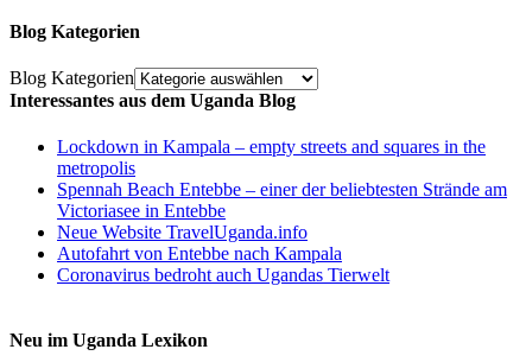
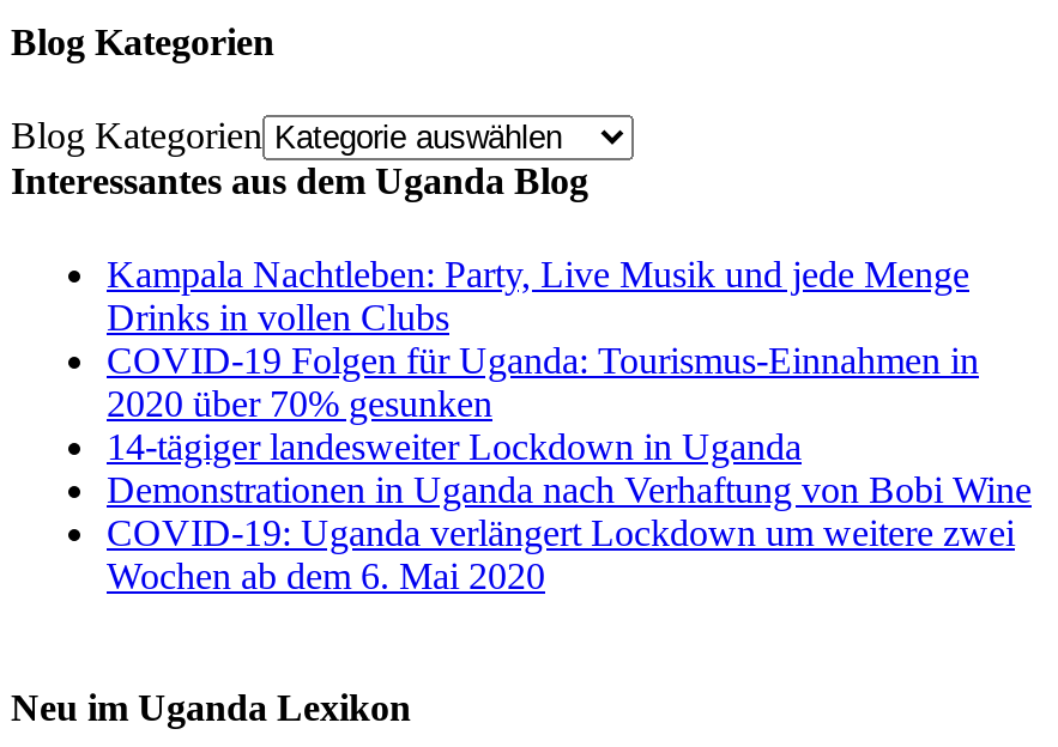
- Lockdown in Kampala – empty streets and squares in the
- metropolis
- Spennah Beach Entebbe – einer der beliebtesten Strände am
- Victoriasee in Entebbe
- Neue Website TravelUganda.info
- Autofahrt von Entebbe nach Kampala
- Coronavirus bedroht auch Ugandas Tierwelt
+ Kampala Nachtleben: Party, Live Musik und jede Menge
+ Drinks in vollen Clubs
+ COVID-19 Folgen für Uganda: Tourismus-Einnahmen in
+ 2020 über 70% gesunken
+ 14-tägiger landesweiter Lockdown in Uganda
+ Demonstrationen in Uganda nach Verhaftung von Bobi Wine
+ COVID-19: Uganda verlängert Lockdown um weitere zwei
+ Wochen ab dem 6. Mai 2020
